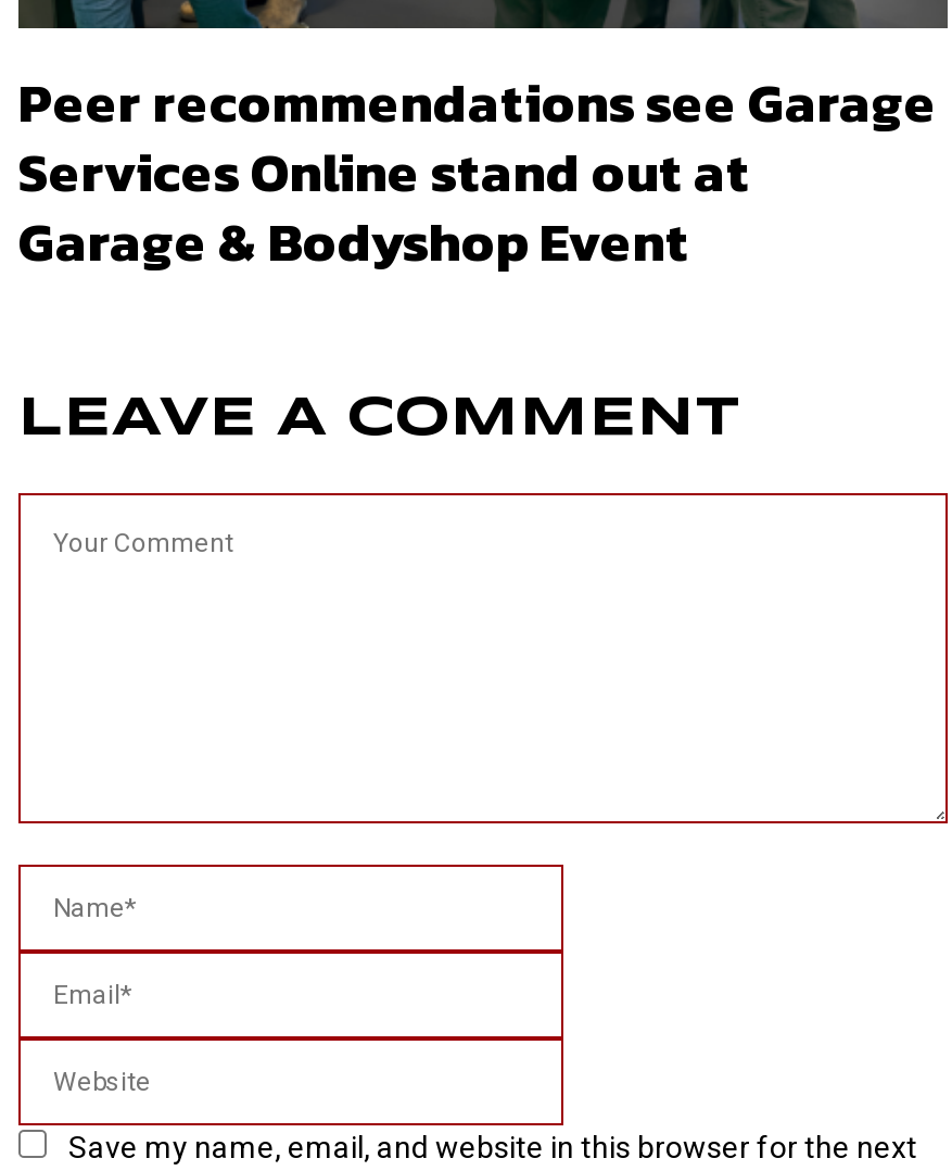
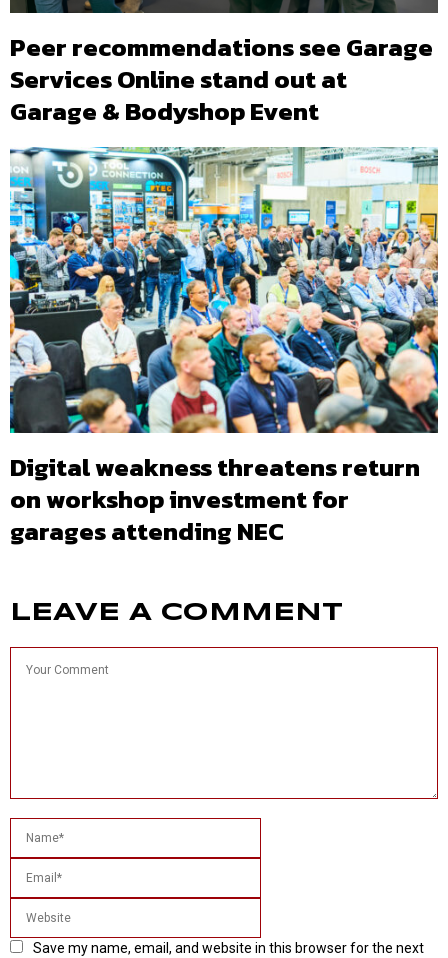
+ [image]
+ Digital weakness threatens return
+ on workshop investment for
+ garages attending NEC
